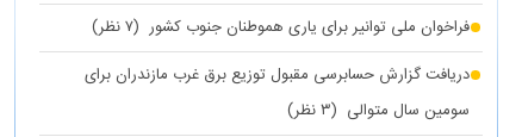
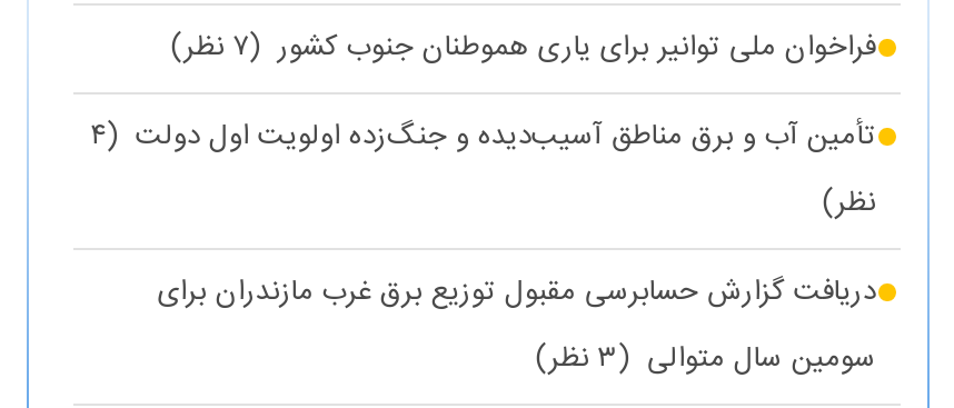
+ تأمین آب و برق مناطق آسیب‌دیده و جنگ‌زده اولویت اول دولت (۴
+ نظر)
